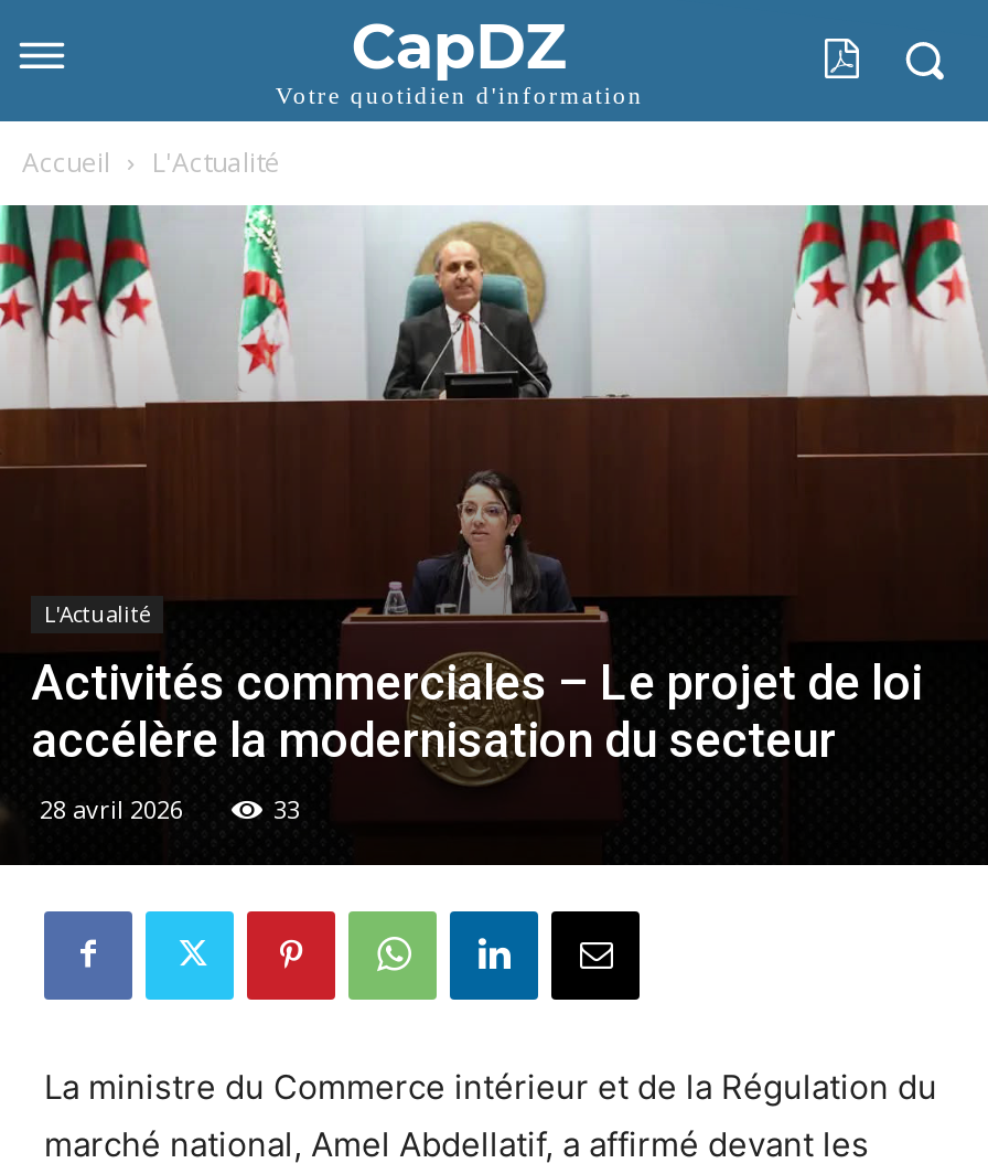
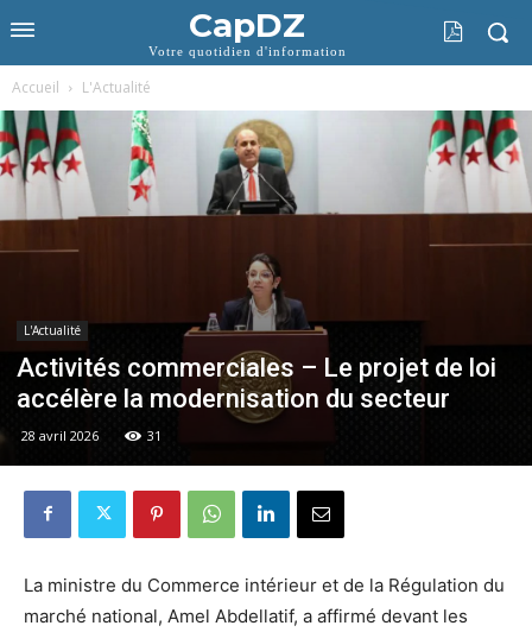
- 33
+ 31
